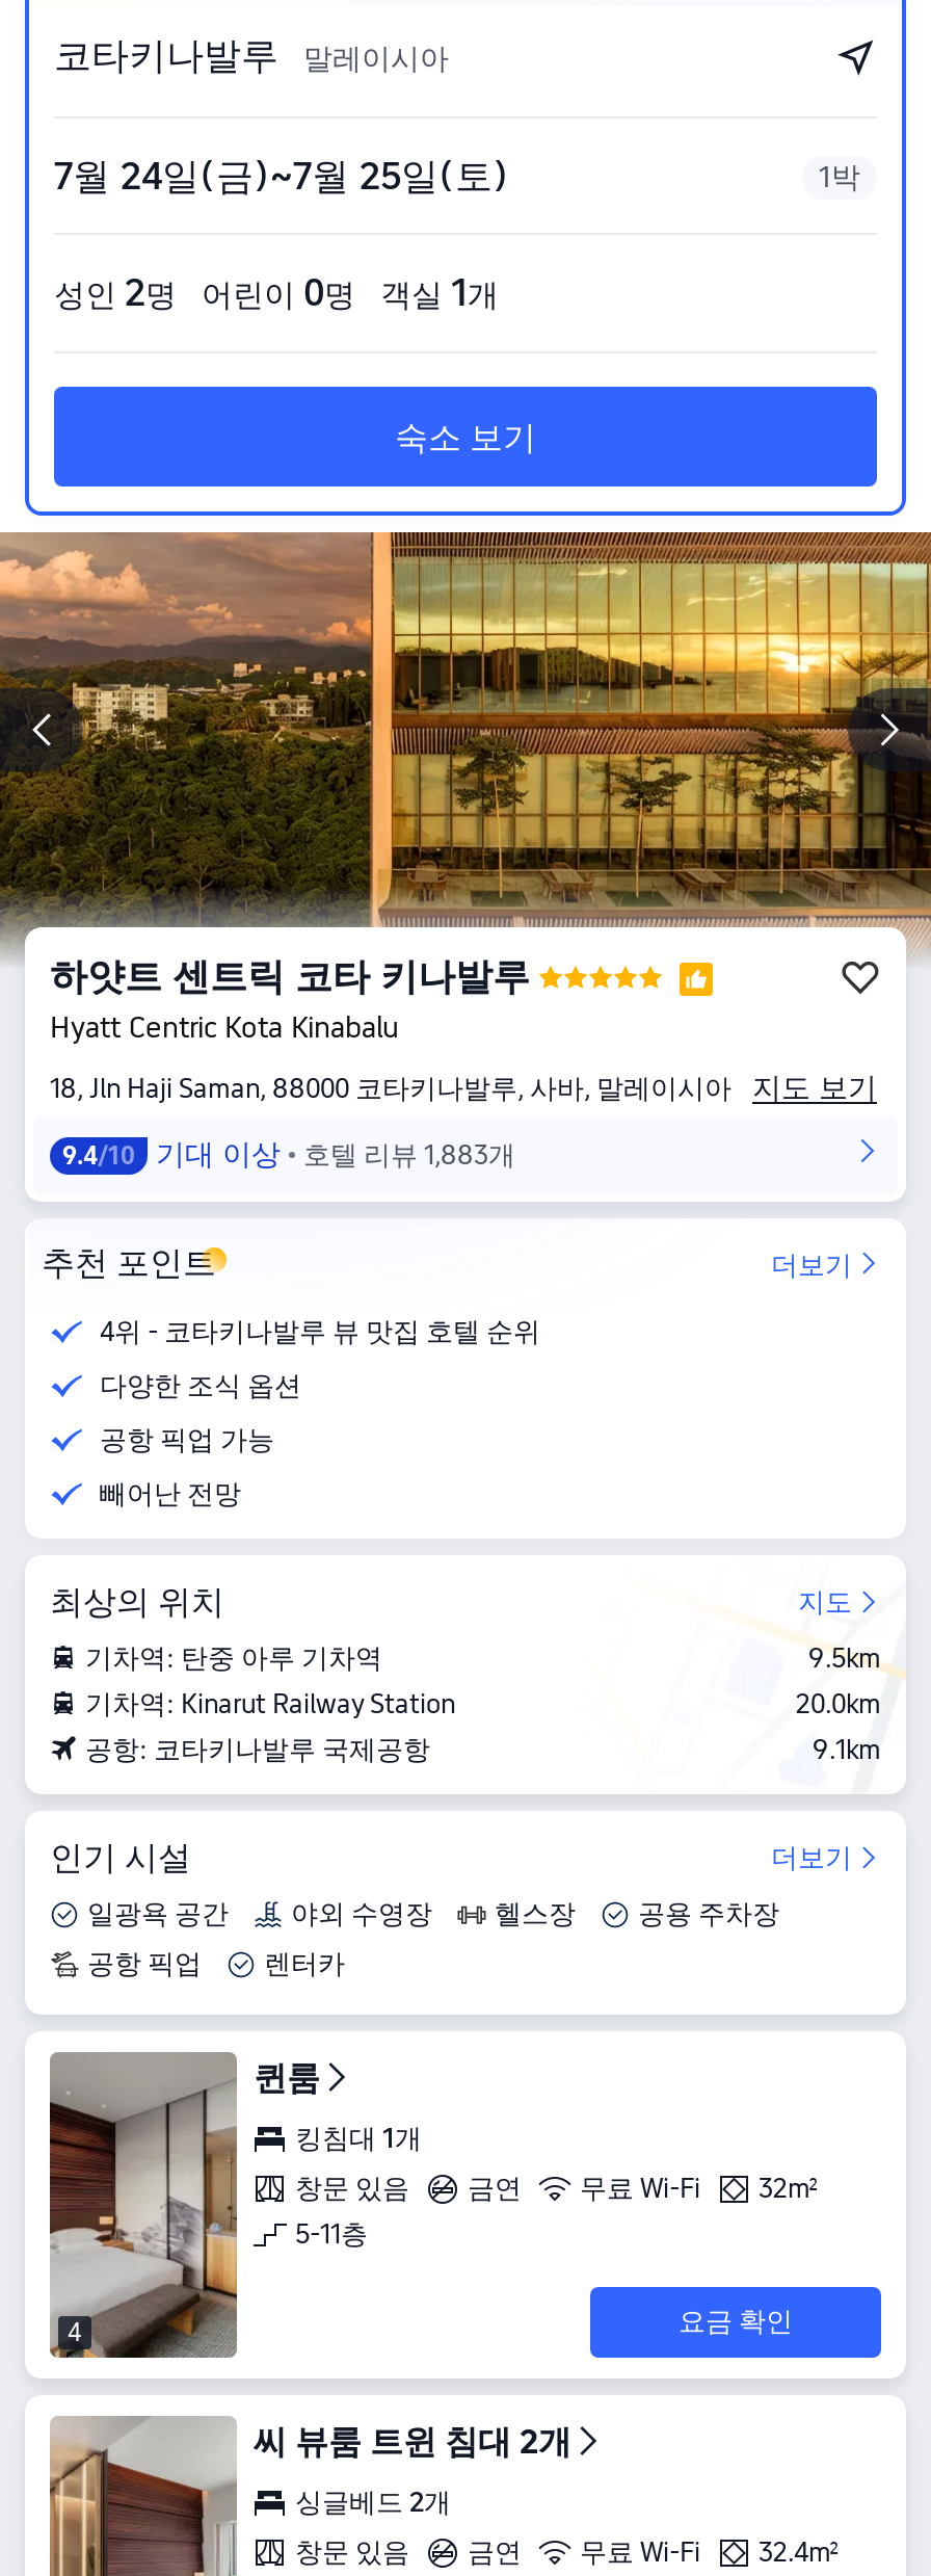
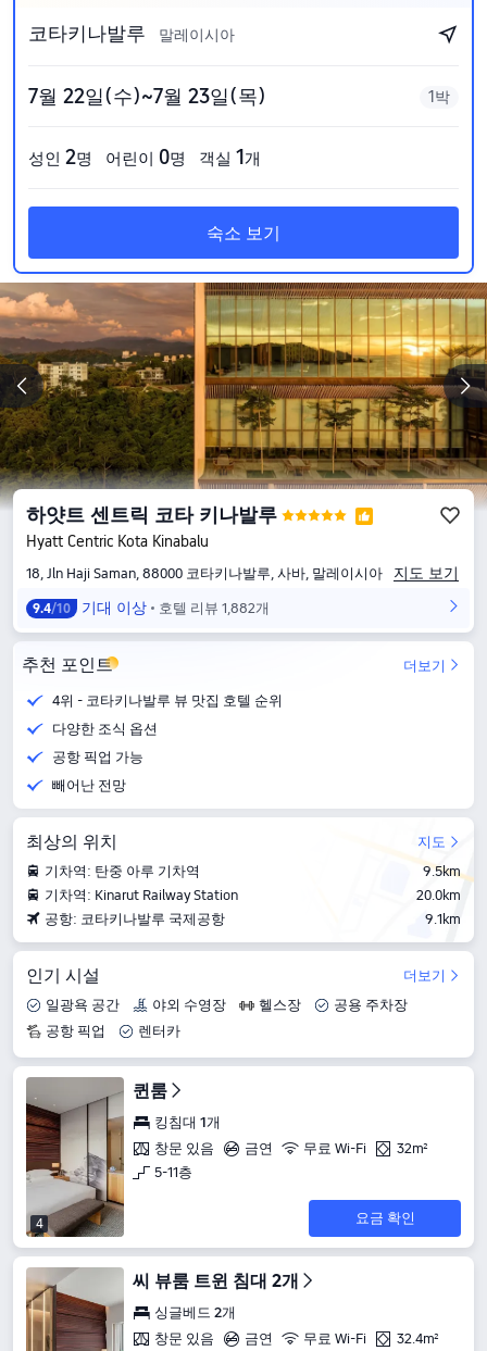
- 7월 24일(금)~7월 25일(토)
+ 7월 22일(수)~7월 23일(목)

- 9.4/10 기대 이상 호텔 리뷰 1,883개
+ 9.4/10 기대 이상 호텔 리뷰 1,882개
